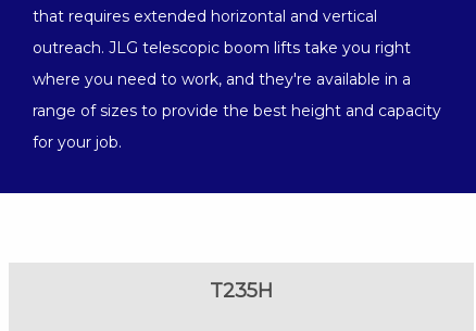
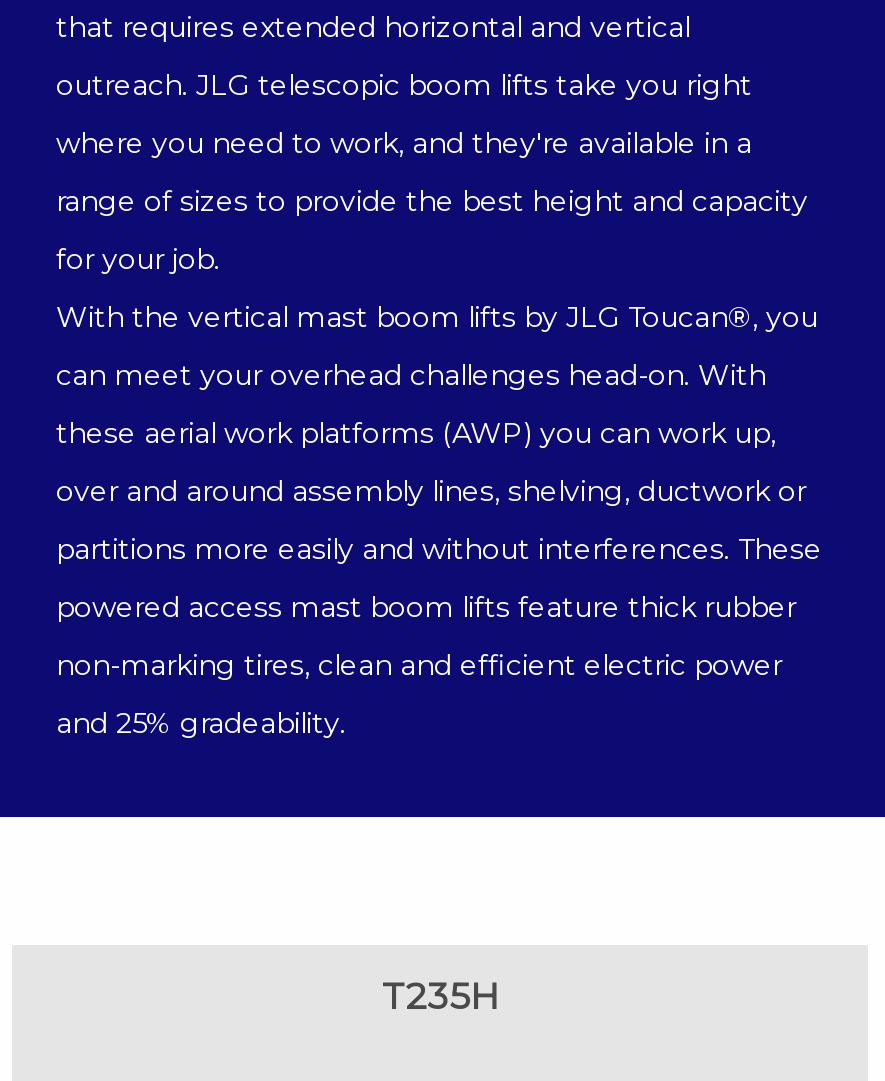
+ With the vertical mast boom lifts by JLG Toucan®, you
+ can meet your overhead challenges head-on. With
+ these aerial work platforms (AWP) you can work up,
+ over and around assembly lines, shelving, ductwork or
+ partitions more easily and without interferences. These
+ powered access mast boom lifts feature thick rubber
+ non-marking tires, clean and efficient electric power
+ and 25% gradeability.
